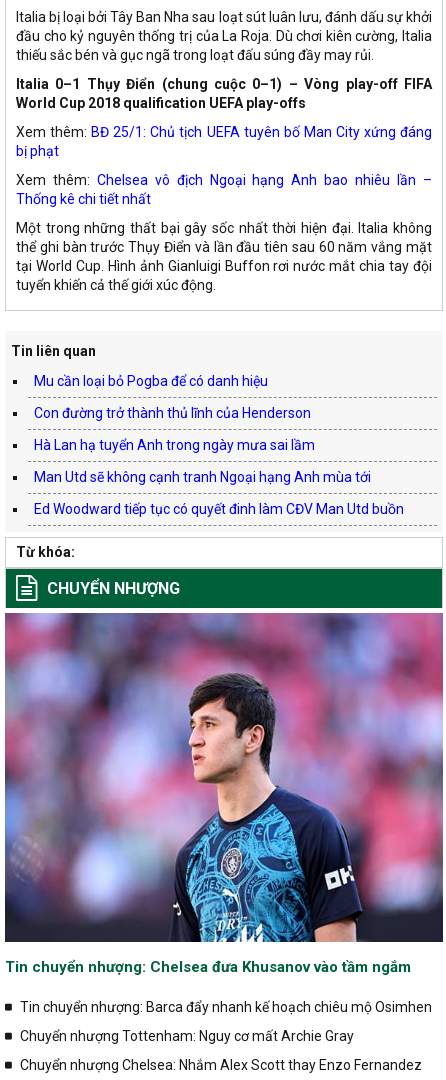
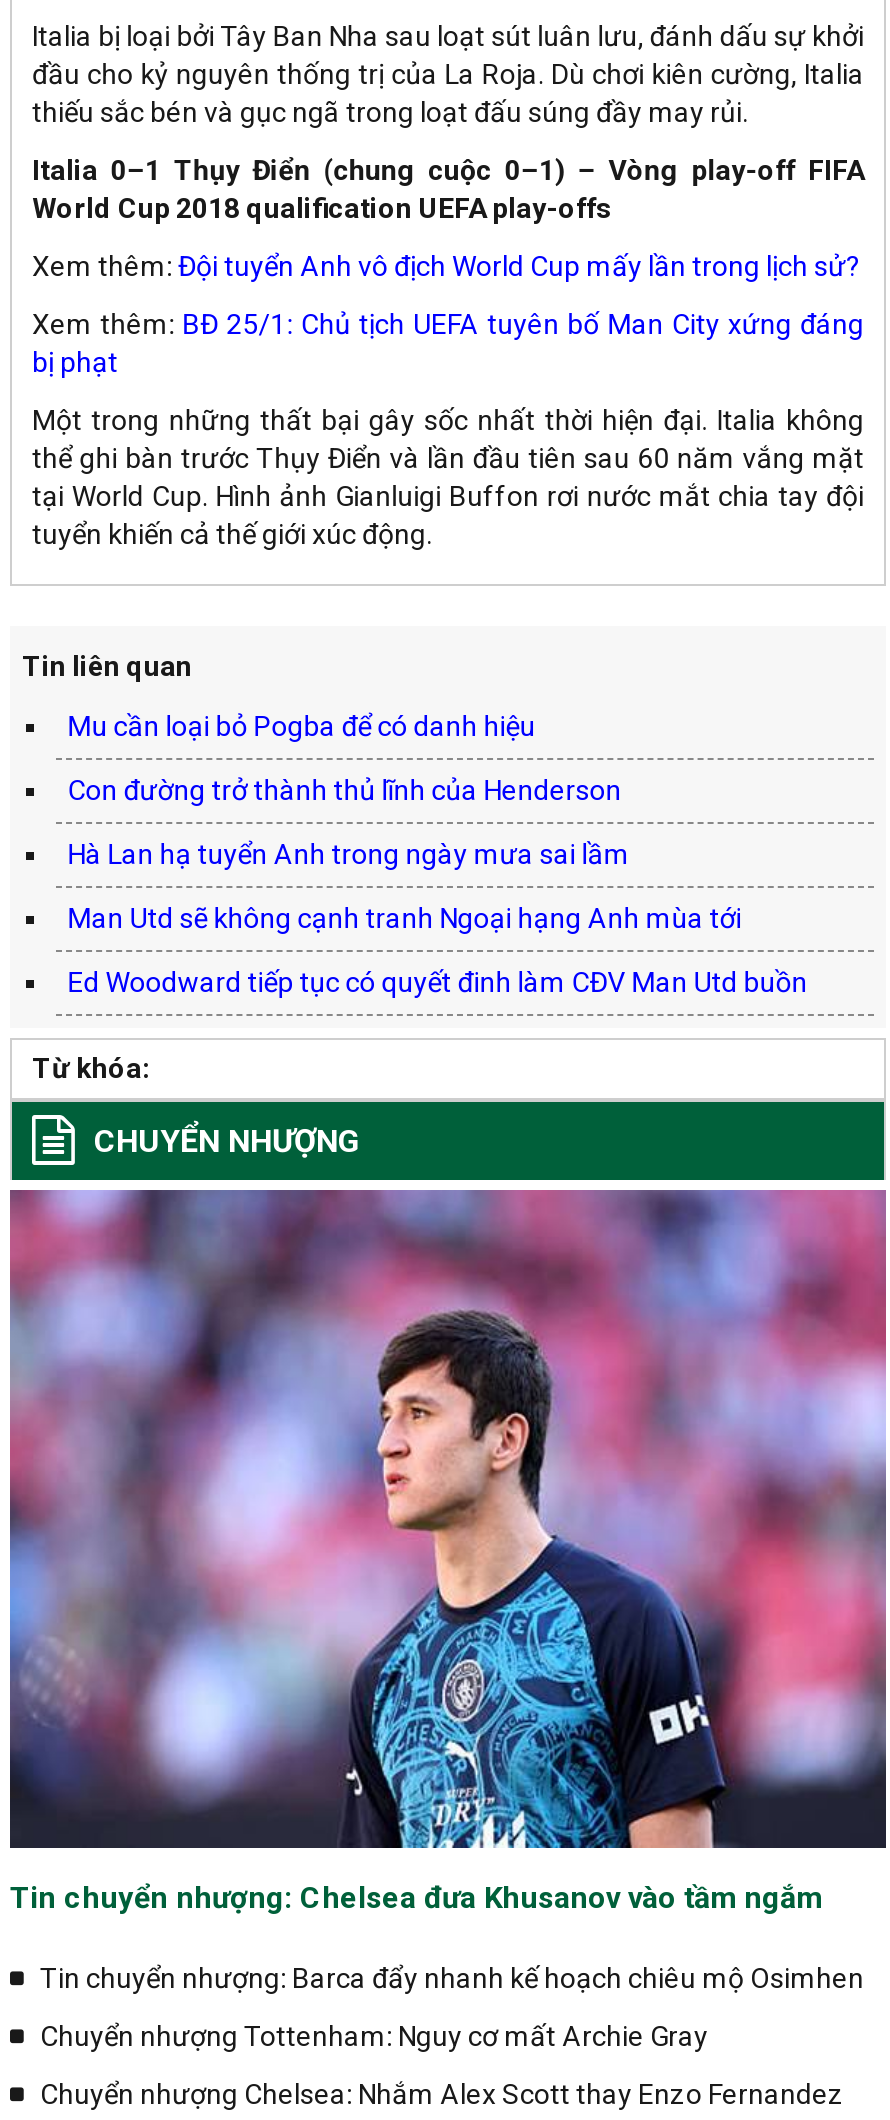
+ Xem thêm: Đội tuyển Anh vô địch World Cup mấy lần trong lịch sử?

moved down: Xem thêm: BĐ 25/1: Chủ tịch UEFA tuyên bố Man City xứng đáng | bị phạt

- Xem thêm: Chelsea vô địch Ngoại hạng Anh bao nhiêu lần –
- Thống kê chi tiết nhất
